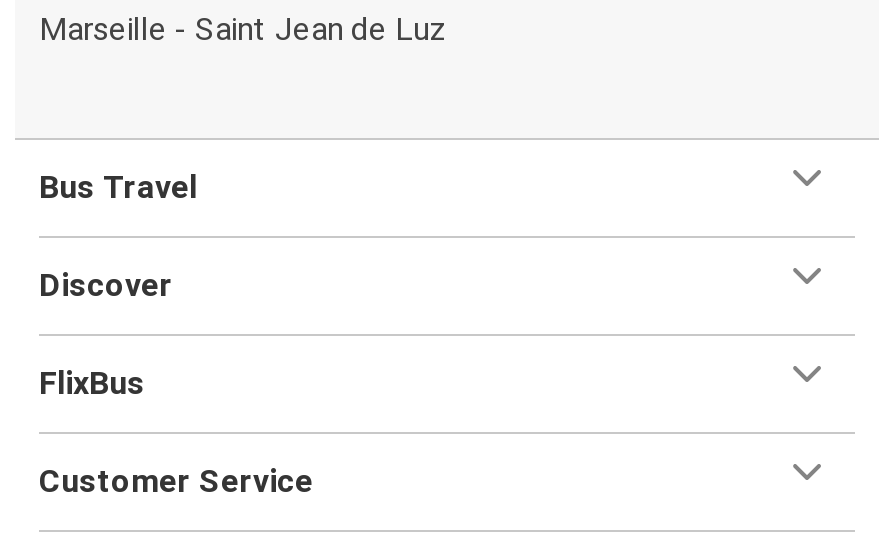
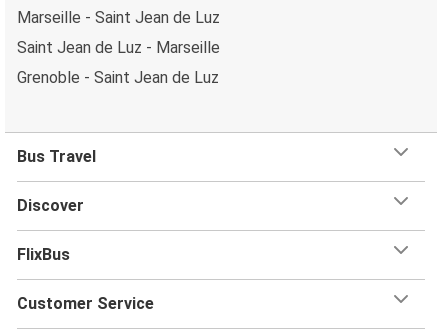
+ Saint Jean de Luz - Marseille
+ Grenoble - Saint Jean de Luz
